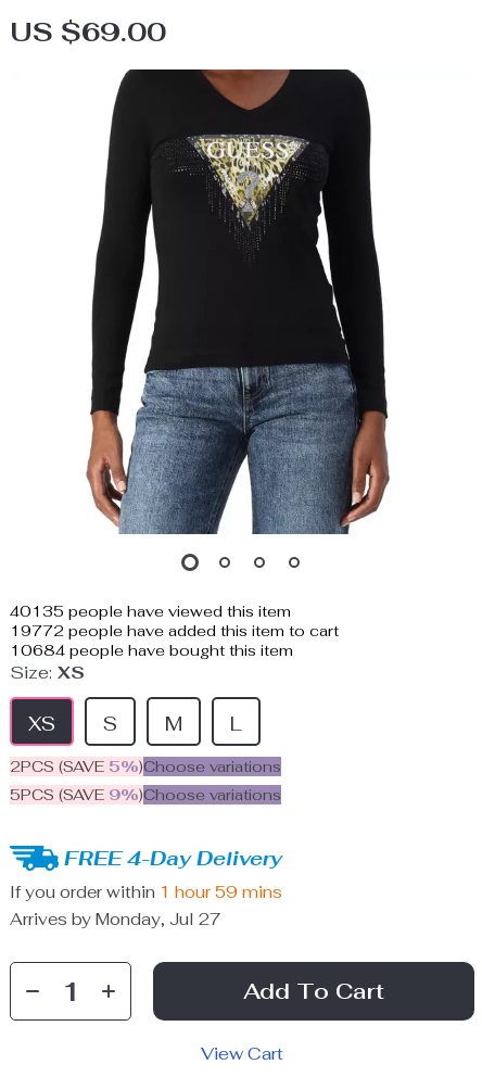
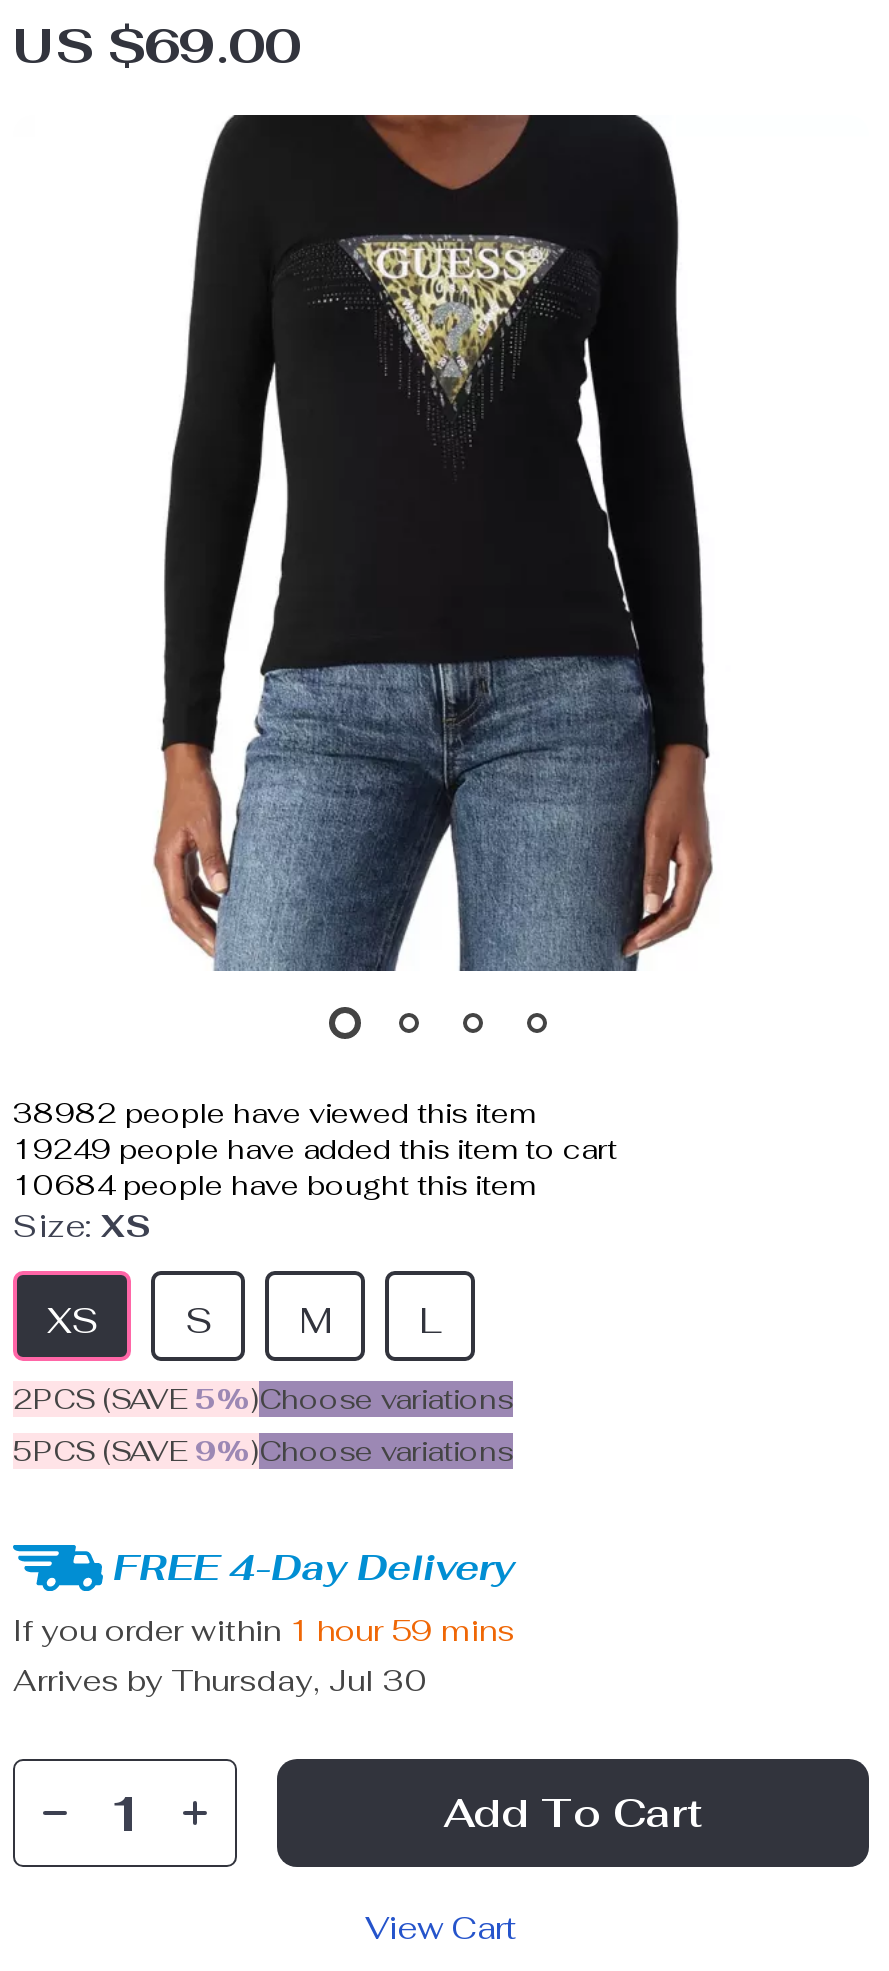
- 40135 people have viewed this item
+ 38982 people have viewed this item

- 19772 people have added this item to cart
+ 19249 people have added this item to cart

- Arrives by Monday, Jul 27
+ Arrives by Thursday, Jul 30
